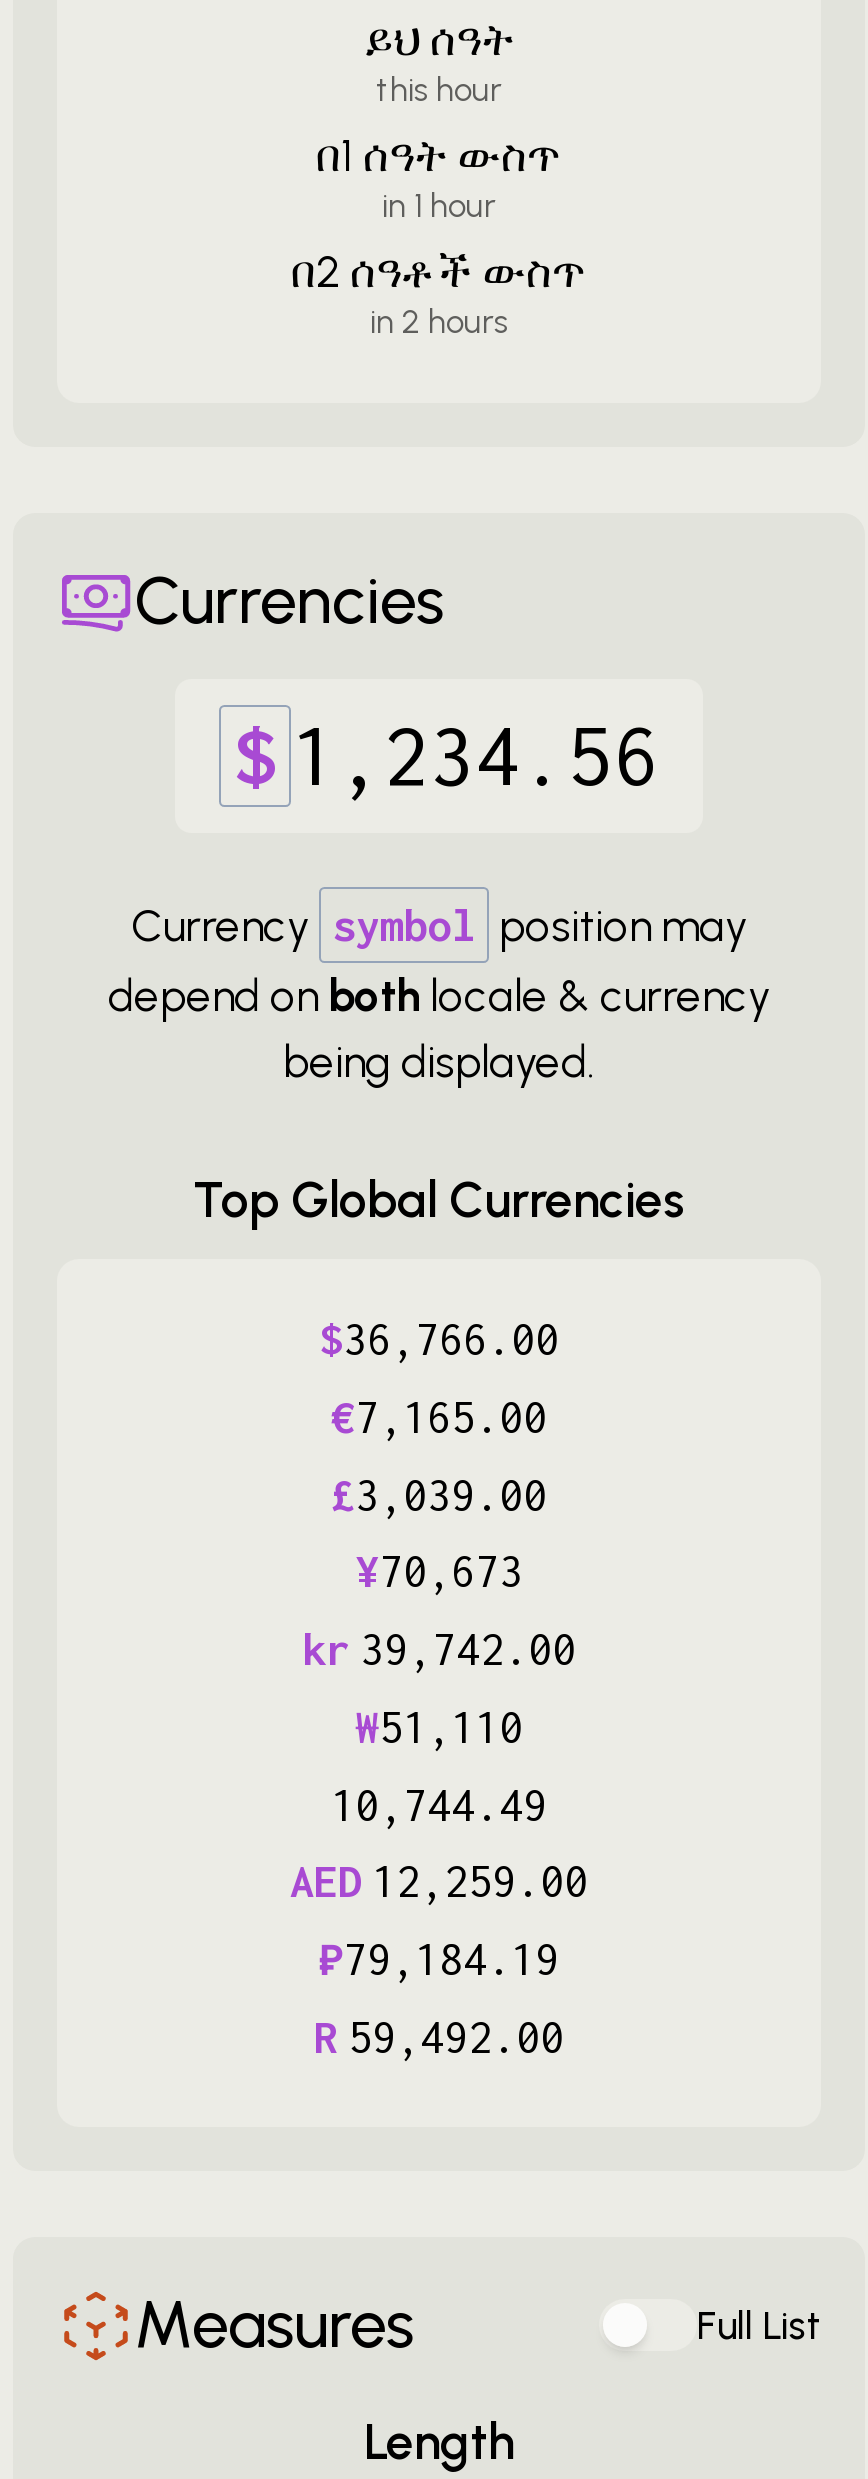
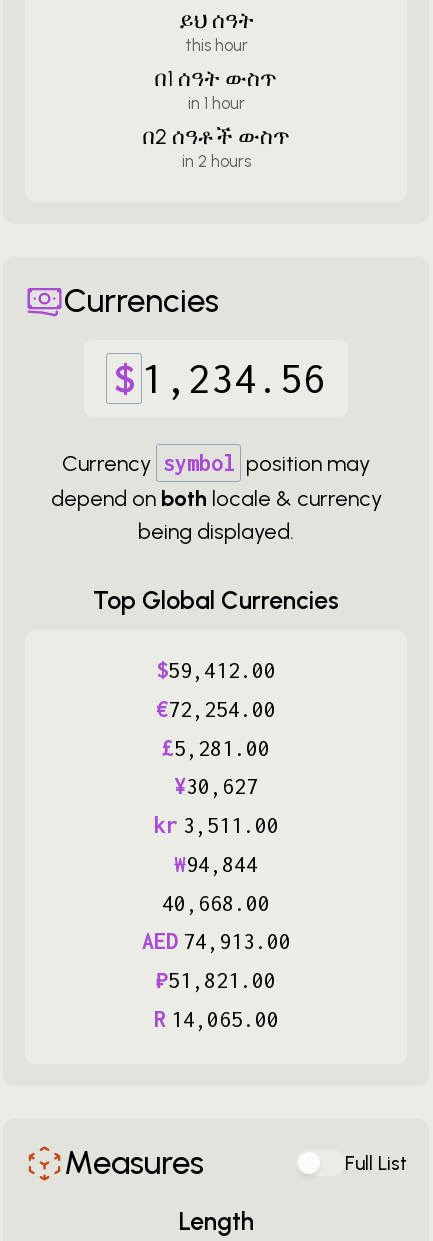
- $36, 766. 00
+ $59, 412. 00

- €7, 165. 00
+ €72, 254. 00

- £3, 039. 00
+ £5, 281. 00

- ¥70, 673
+ ¥30, 627

- kr 39, 742. 00
+ kr 3, 511. 00

- ₩51, 110
+ ₩94, 844

- 10, 744. 49
+ 40, 668. 00

- AED 12, 259. 00
+ AED 74, 913. 00

- ₽79, 184. 19
+ ₽51, 821. 00

- R 59, 492. 00
+ R 14, 065. 00
